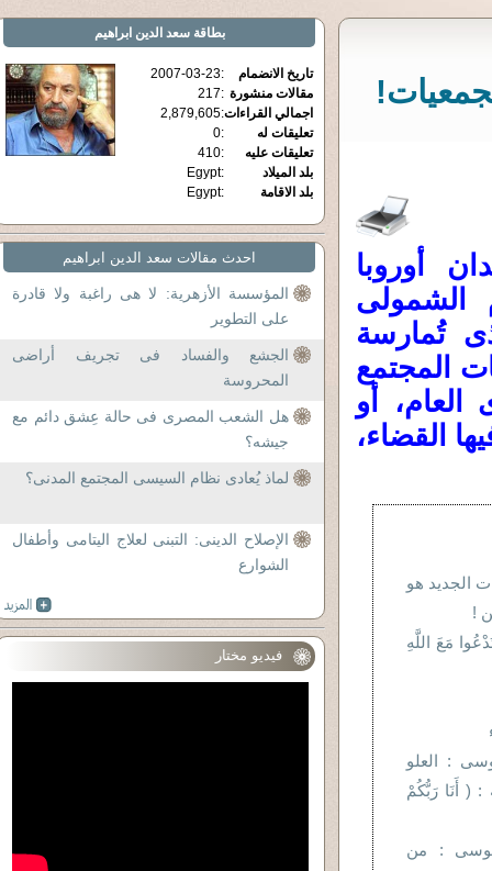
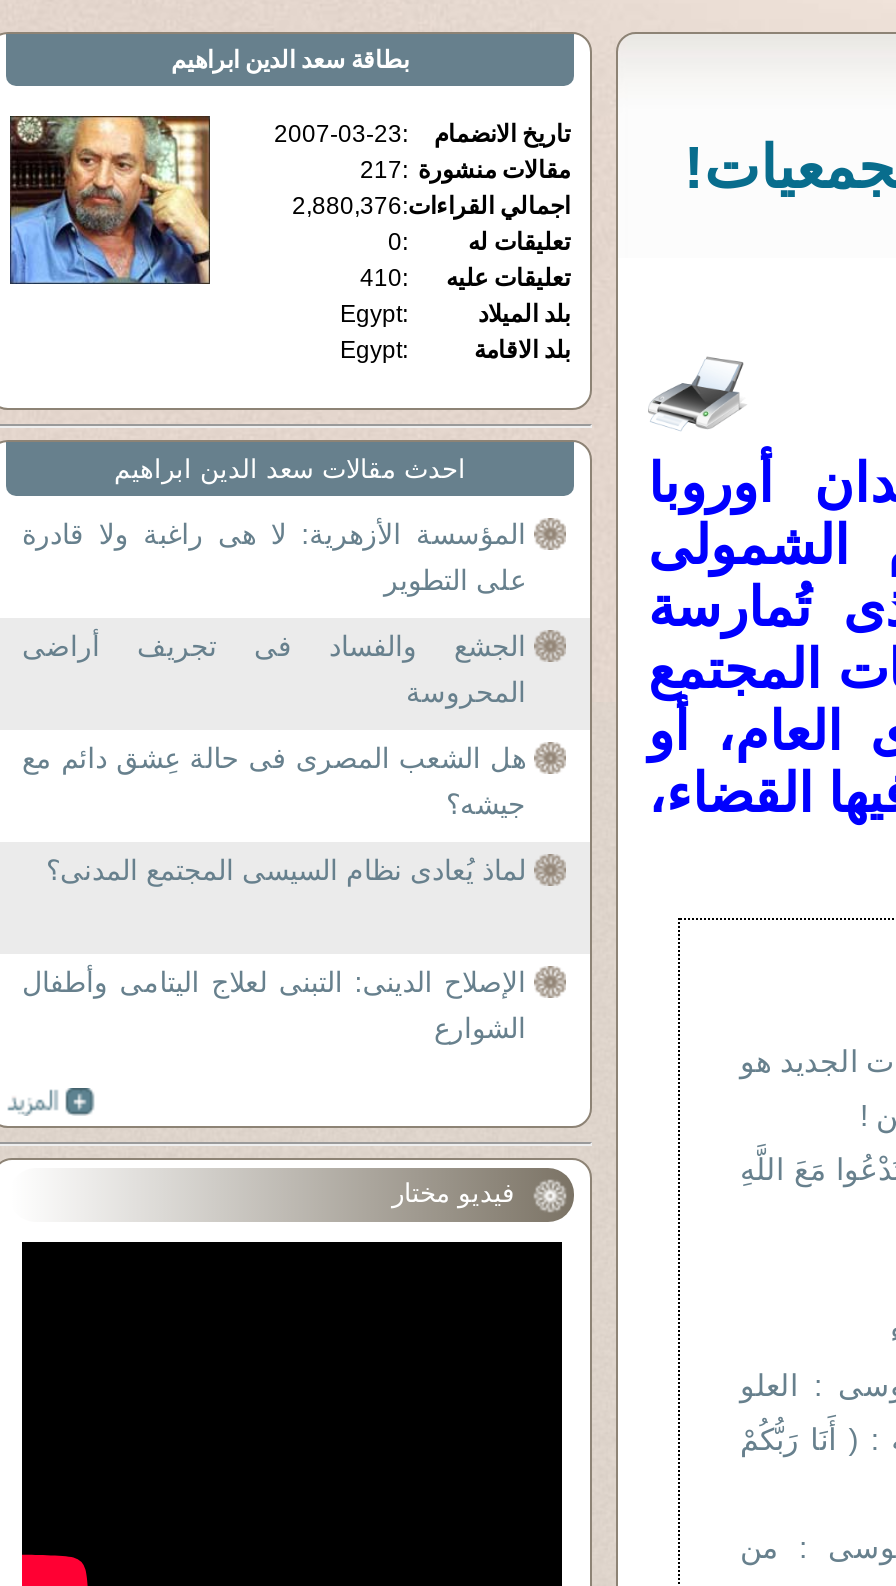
- اجمالي القراءات:2,879,605
+ اجمالي القراءات:2,880,376
